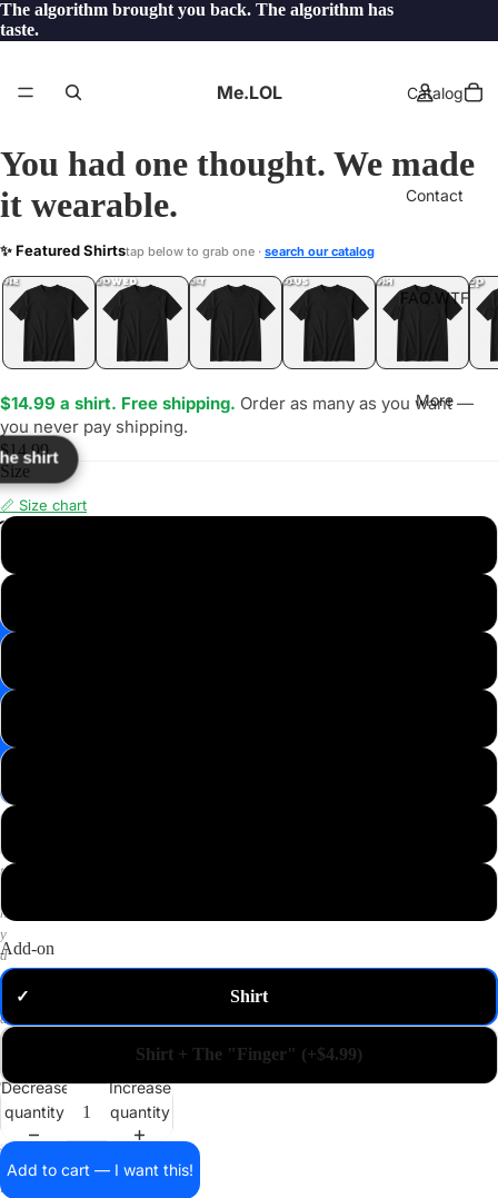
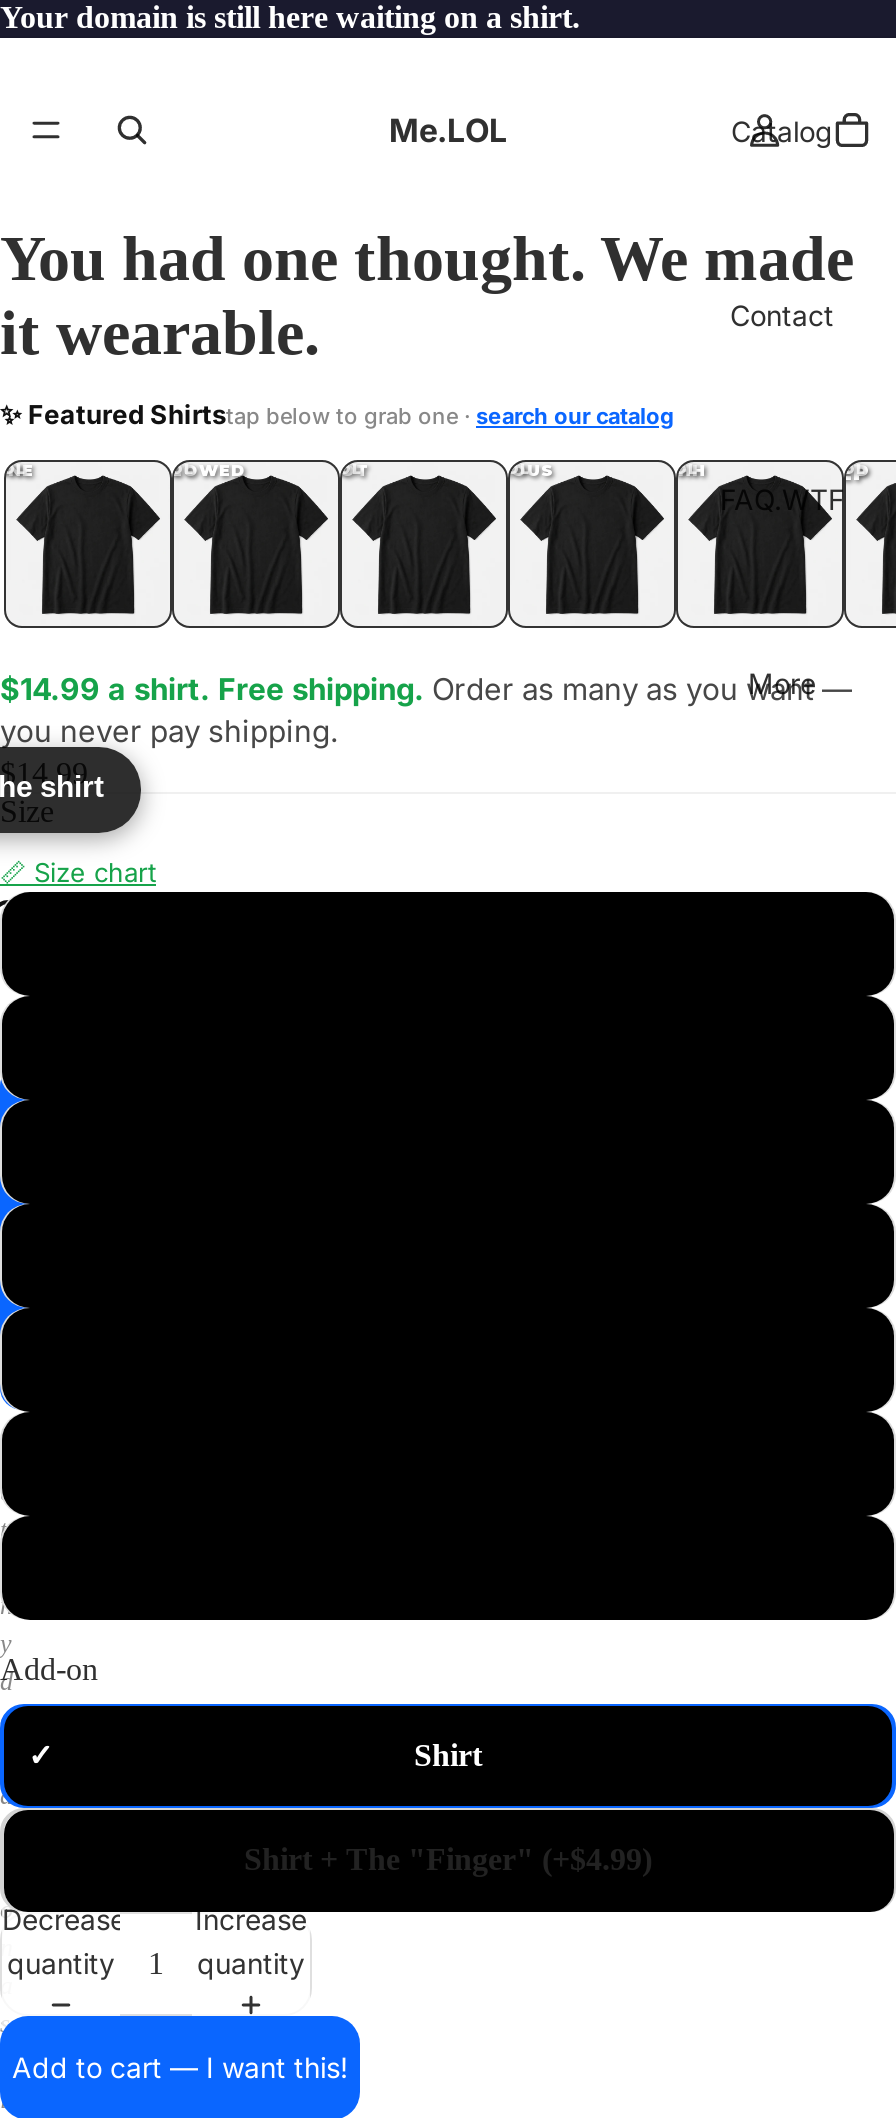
- The algorithm brought you back. The algorithm has
- taste.
+ Your domain is still here waiting on a shirt.
